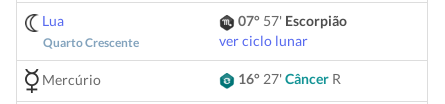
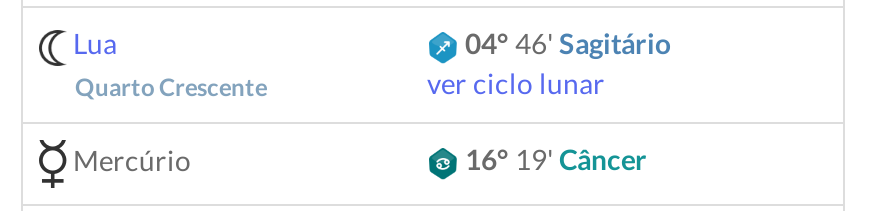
- 07° 57' Escorpião
+ 04° 46' Sagitário

- 16° 27' Câncer R
+ 16° 19' Câncer
